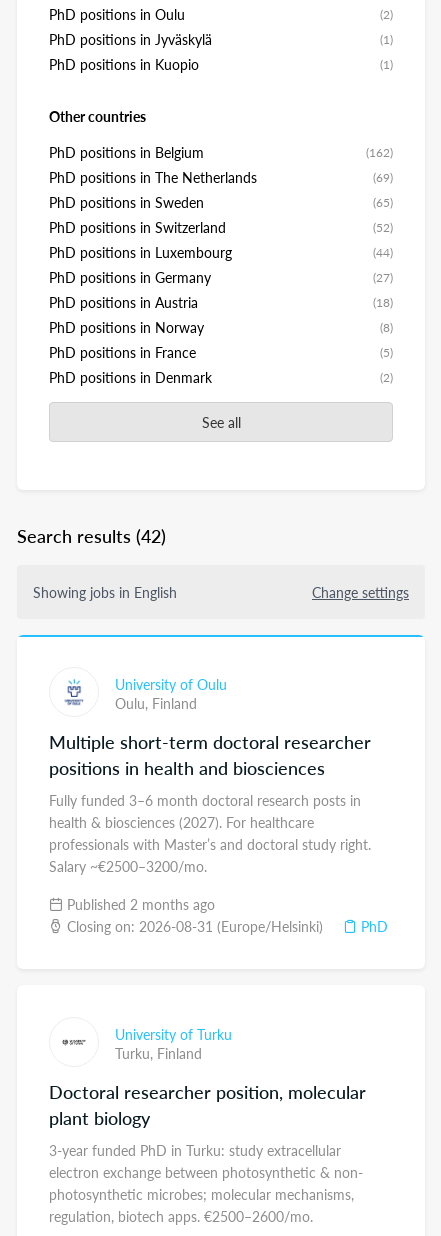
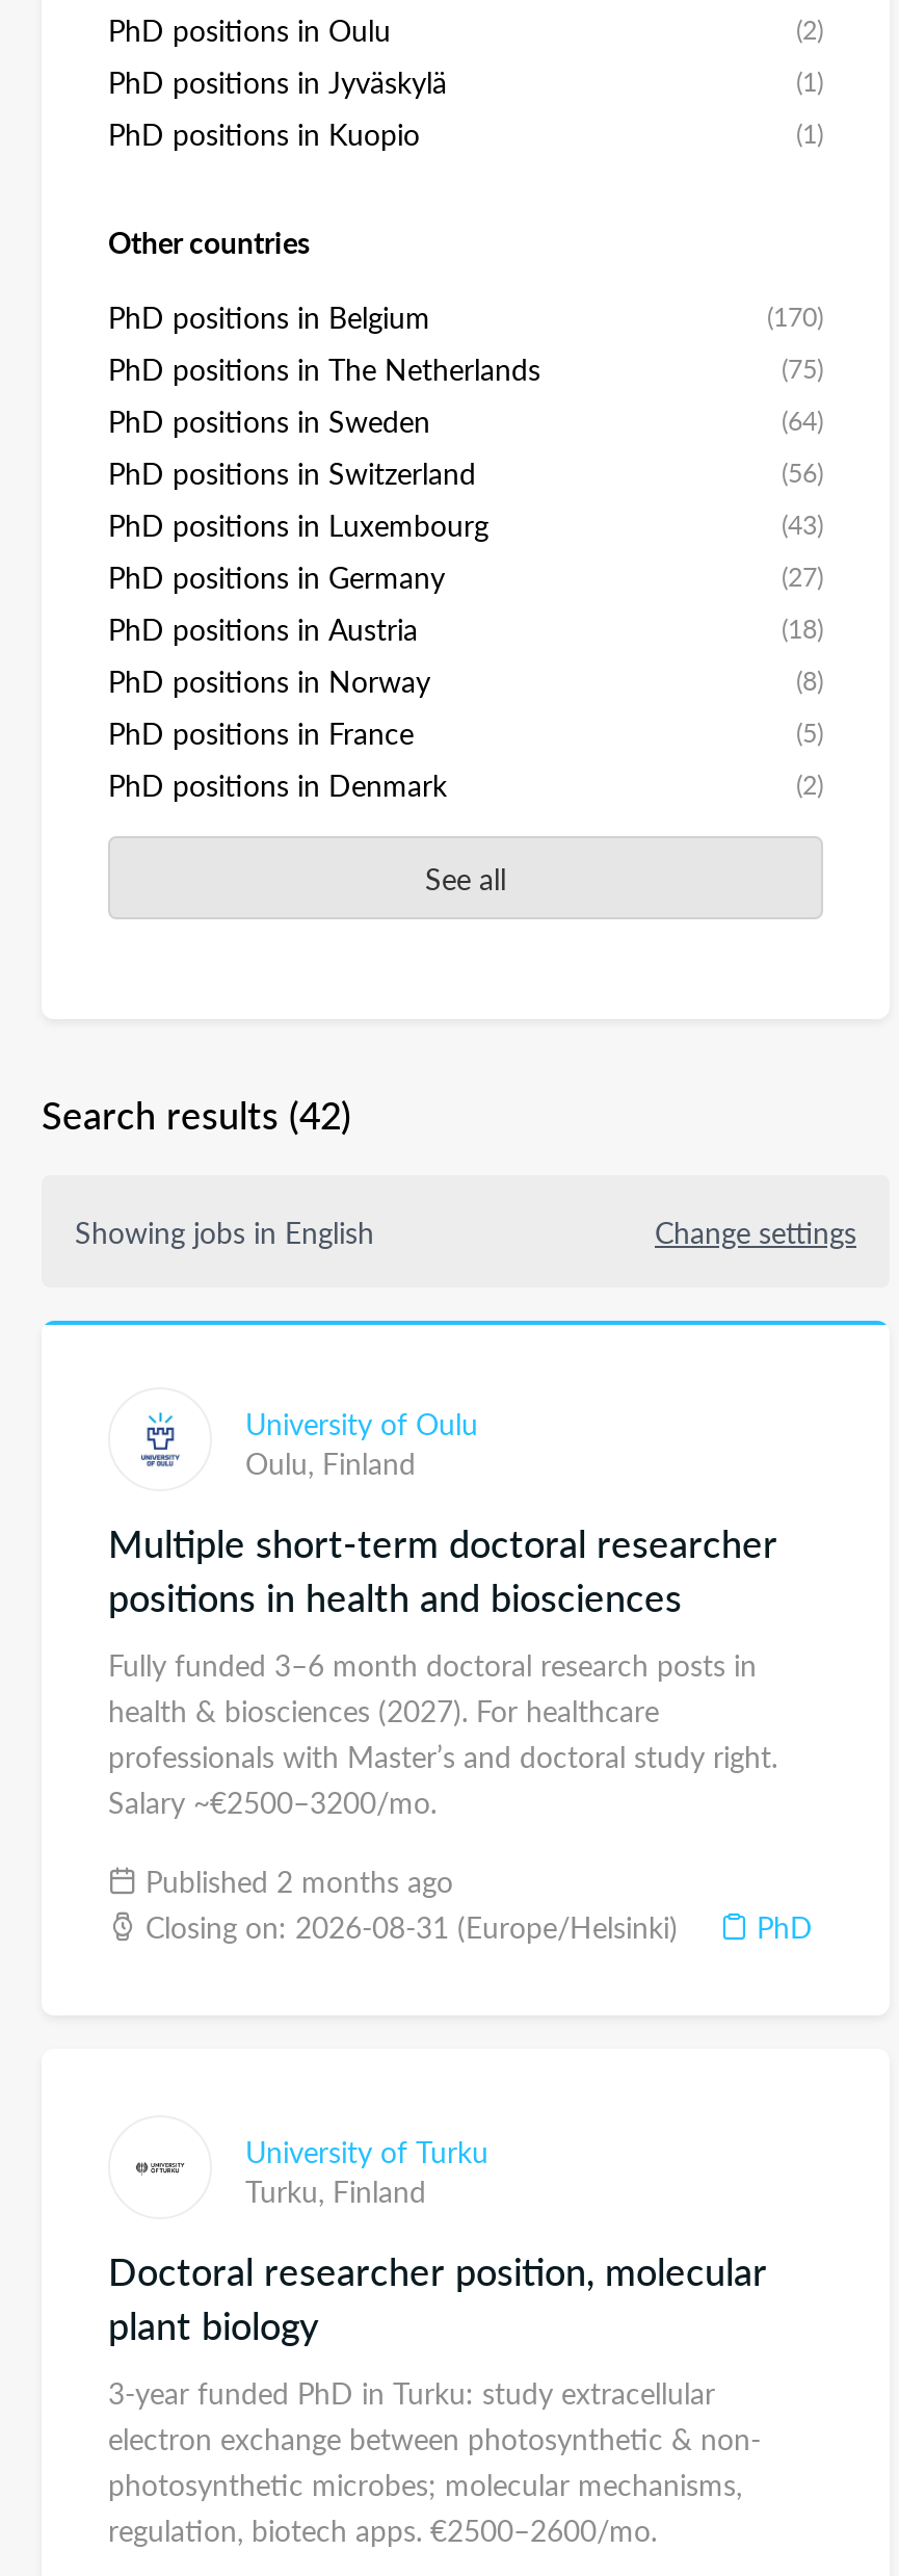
- (162)
+ (170)

- (69)
+ (75)

- (65)
+ (64)

- (52)
+ (56)

- (44)
+ (43)
